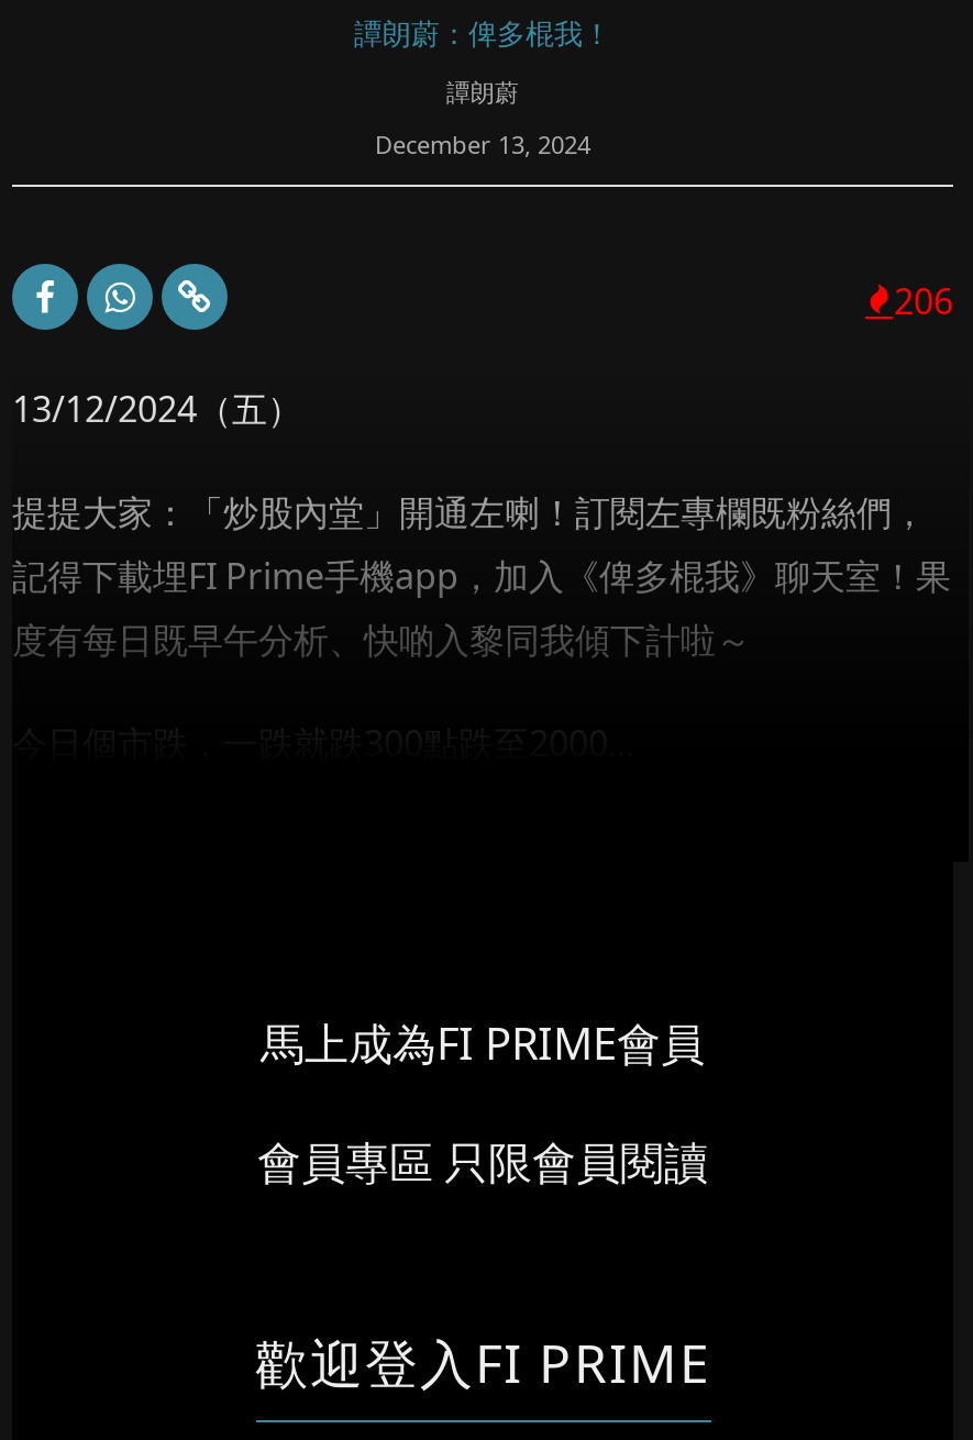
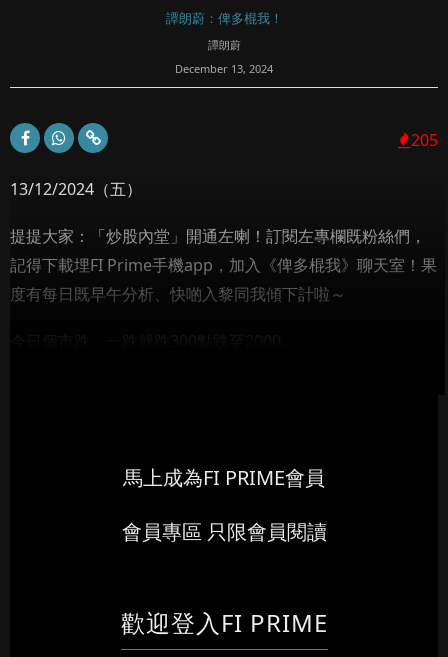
- 206
+ 205
